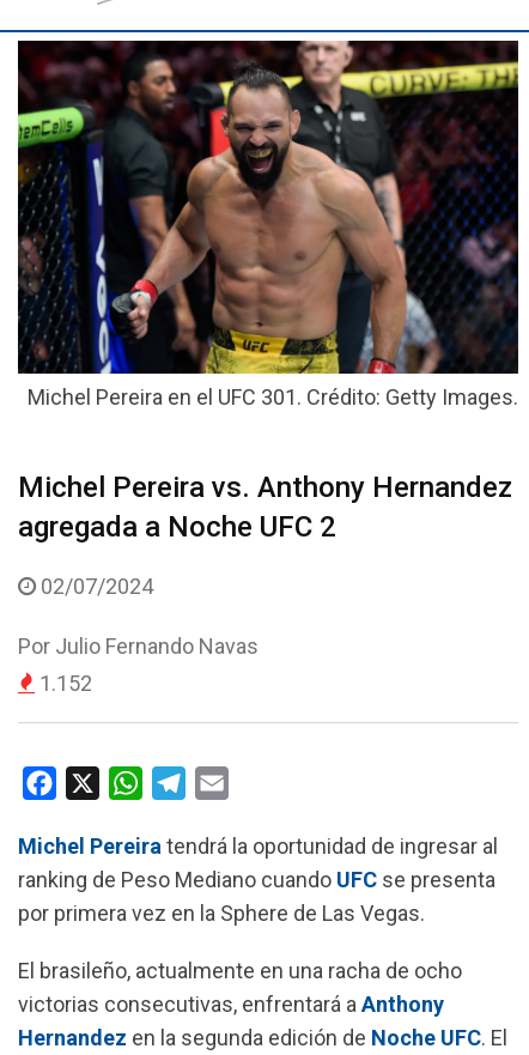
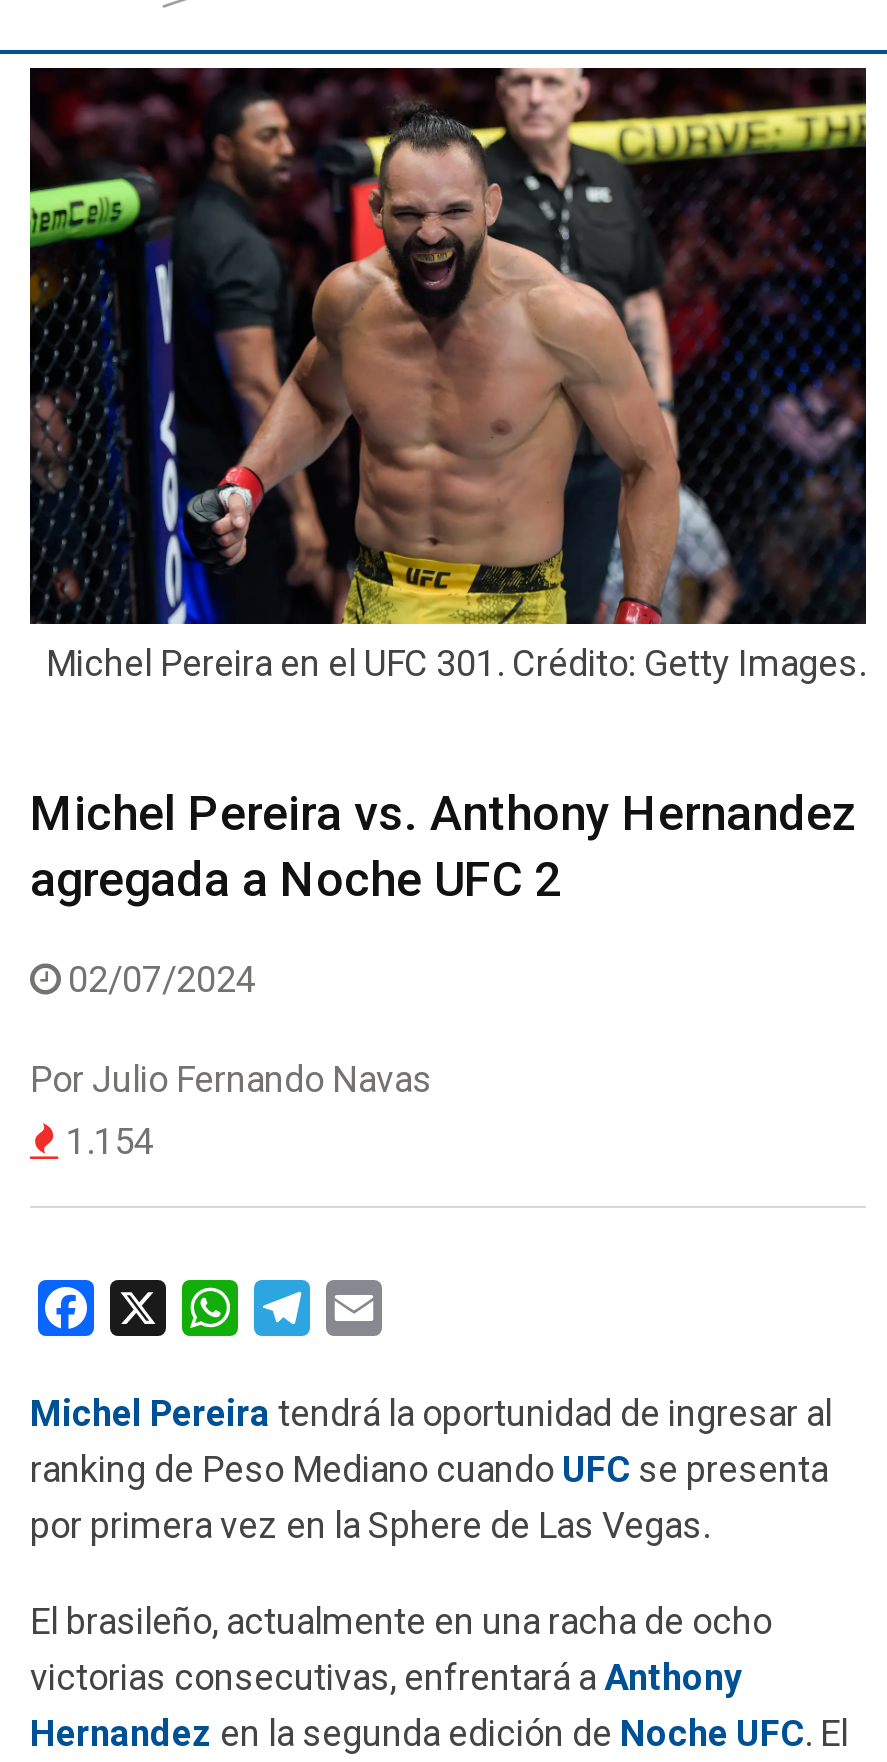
- 1.152
+ 1.154
